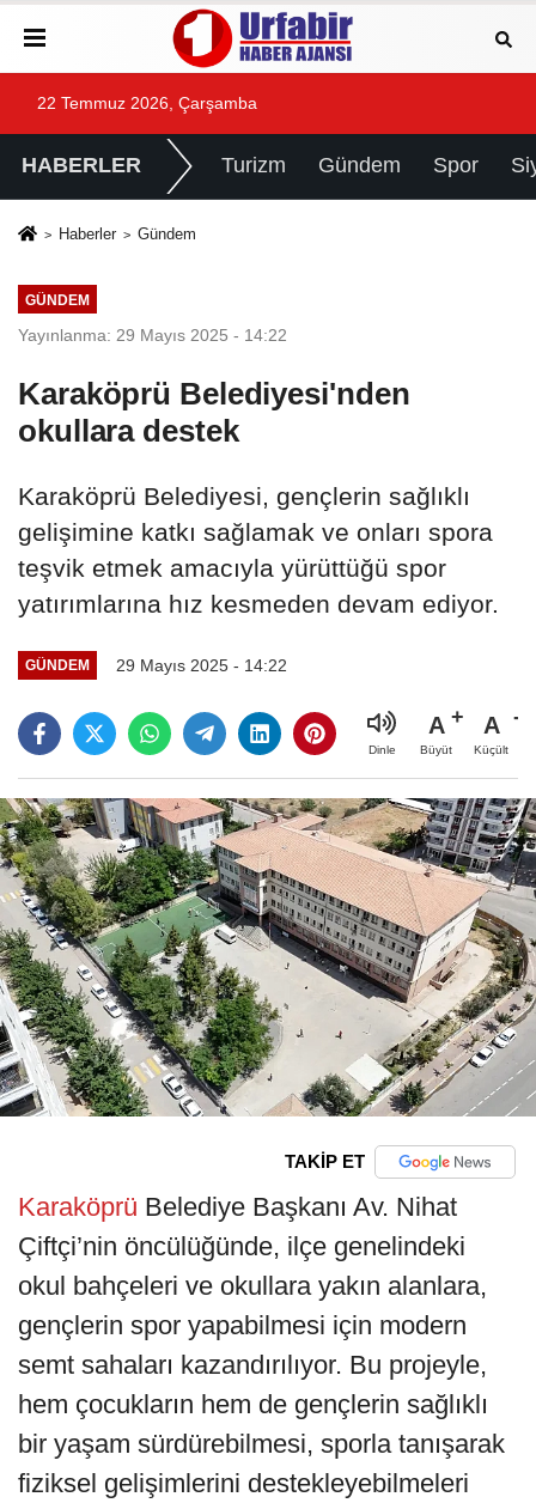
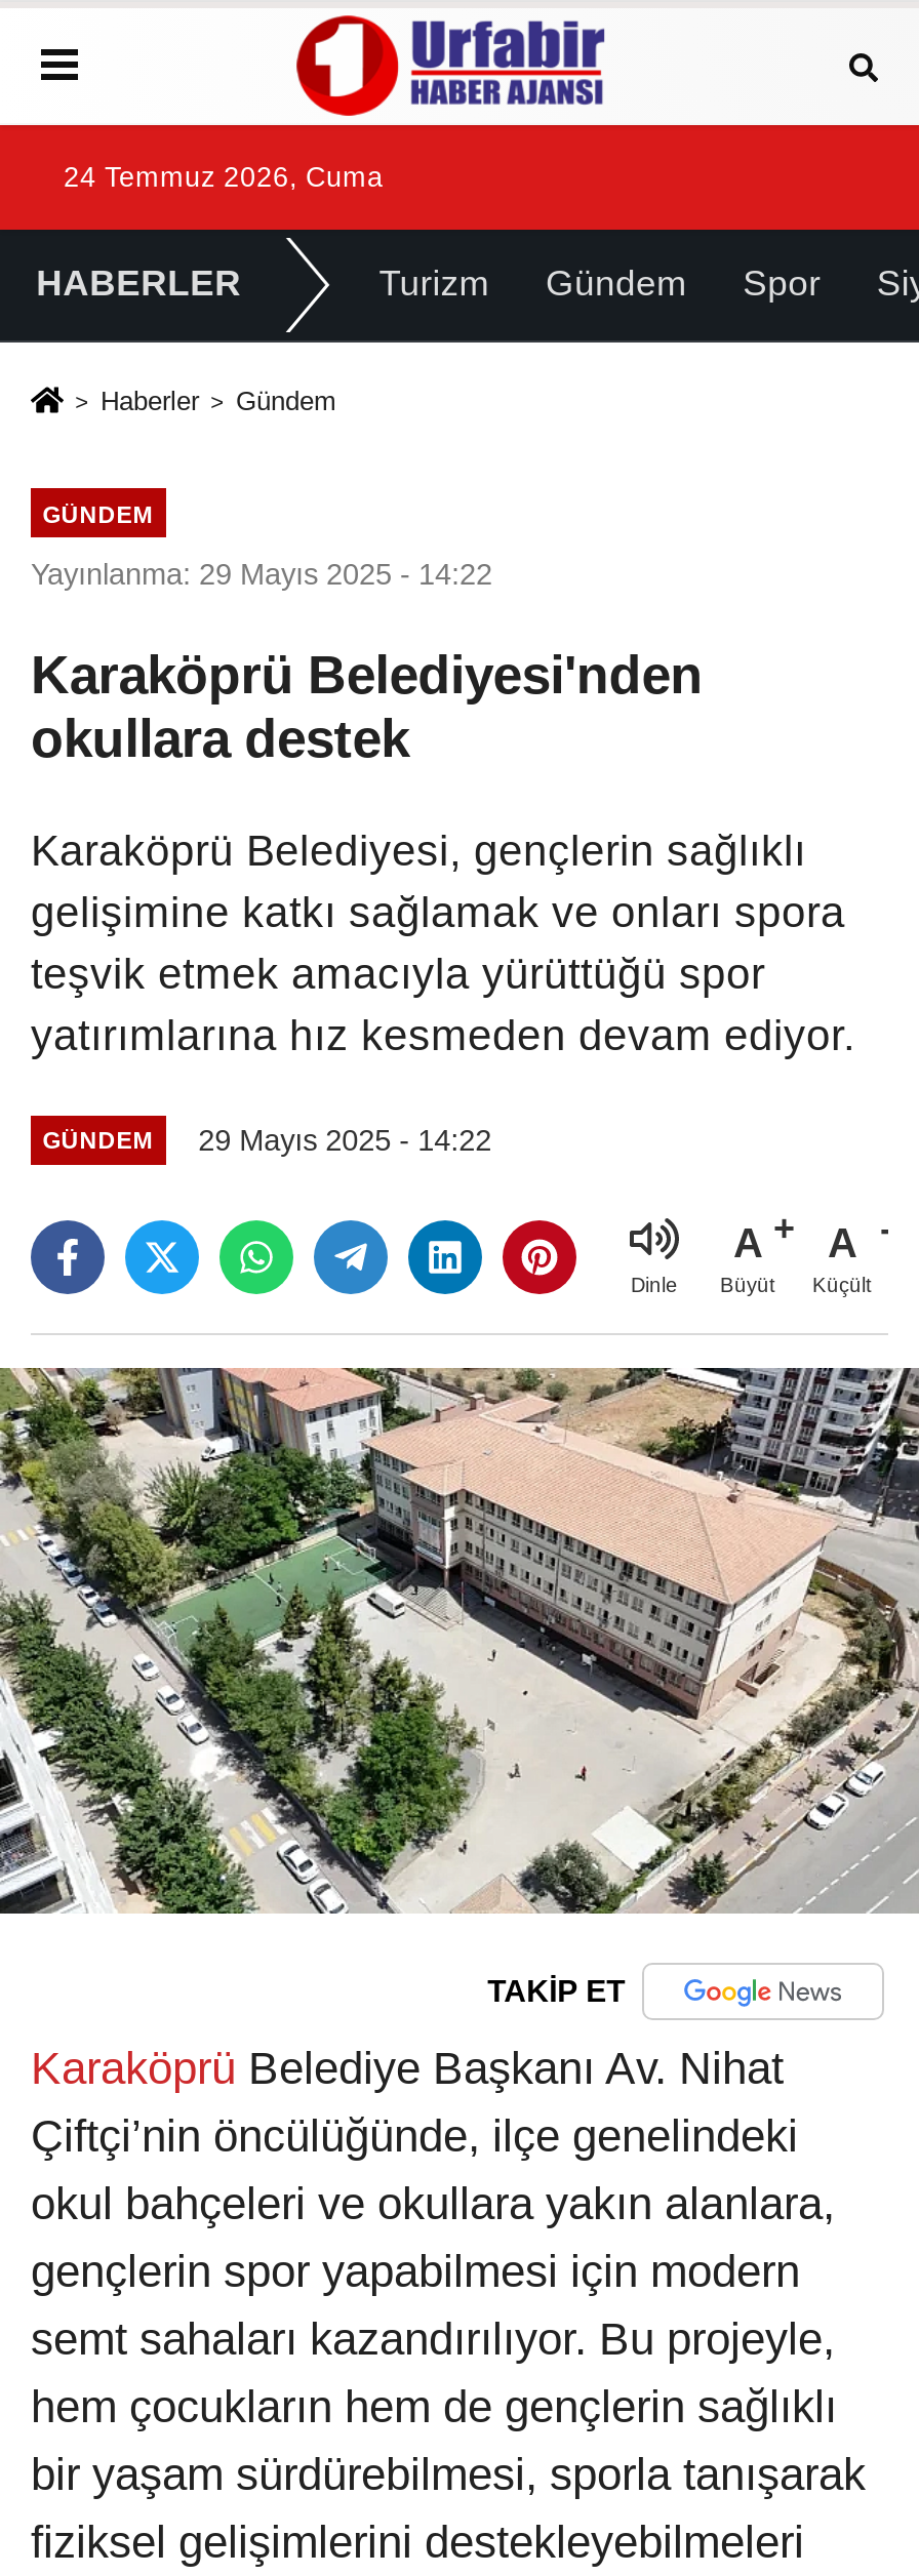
- 22 Temmuz 2026, Çarşamba
+ 24 Temmuz 2026, Cuma
